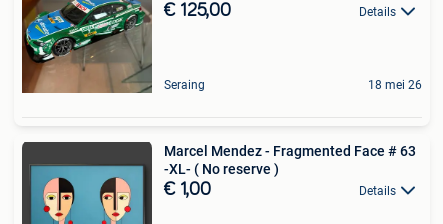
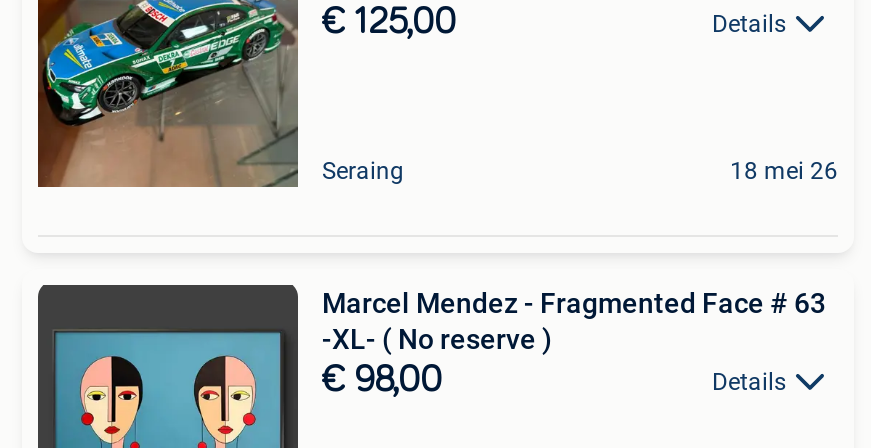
- € 1,00
+ € 98,00
